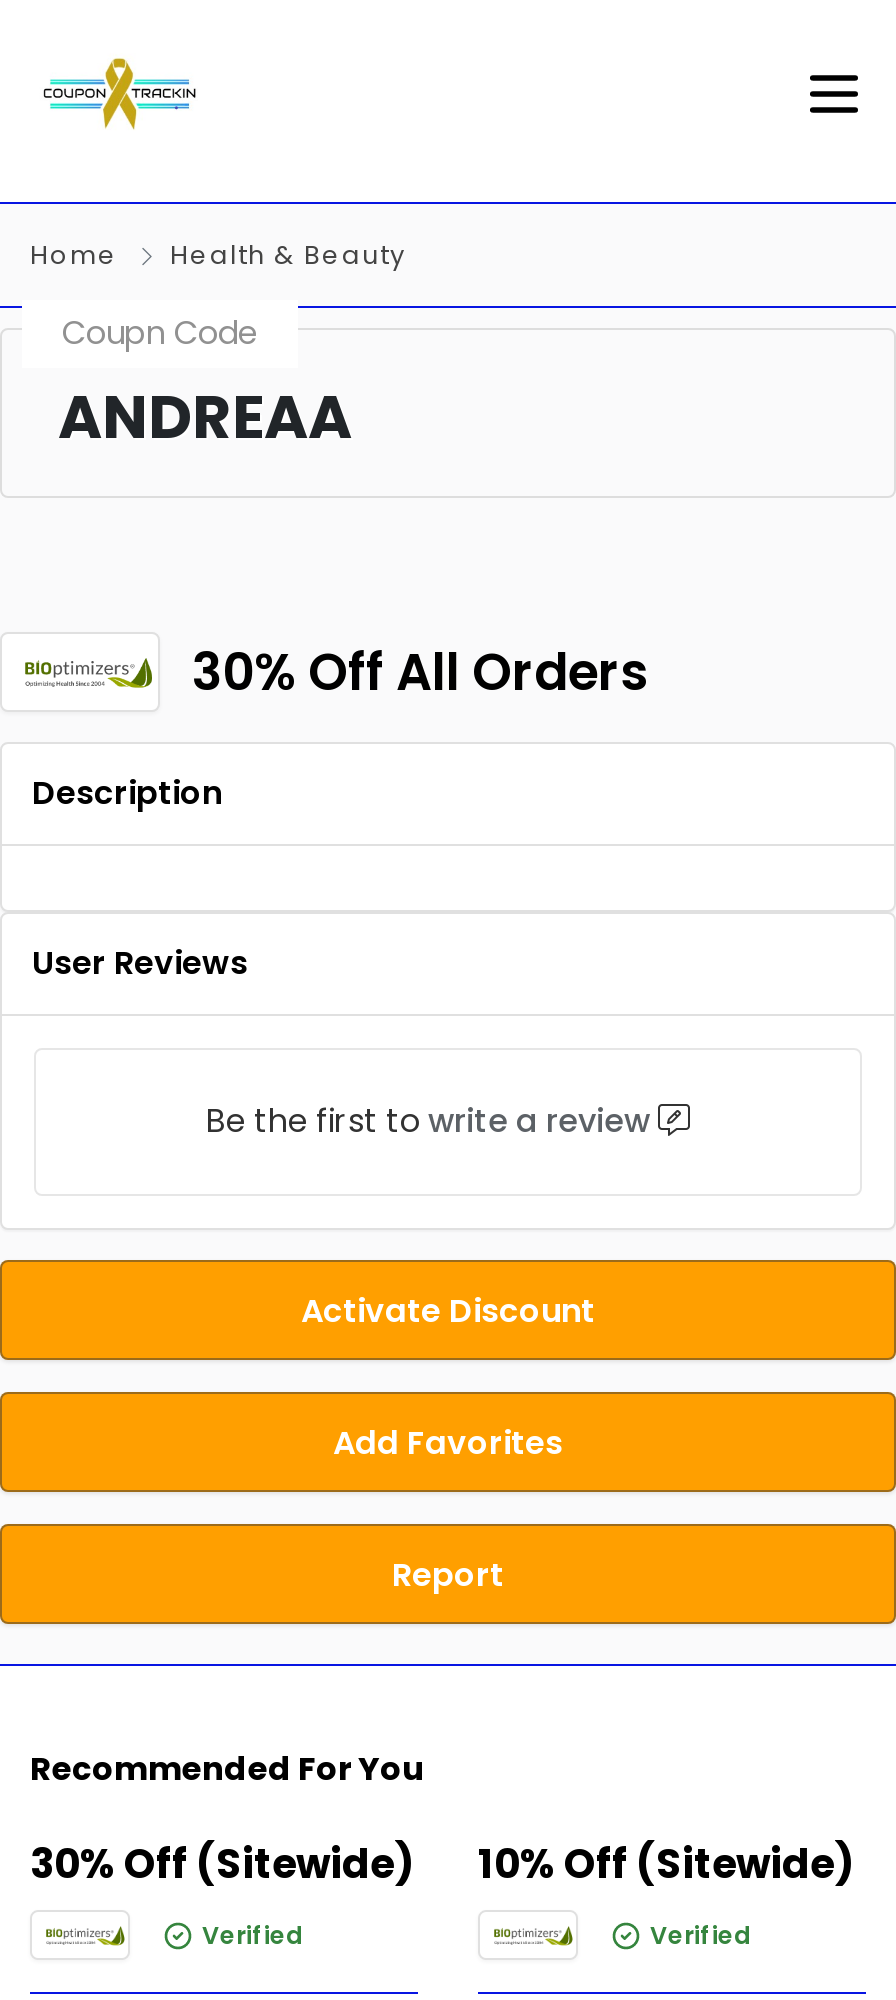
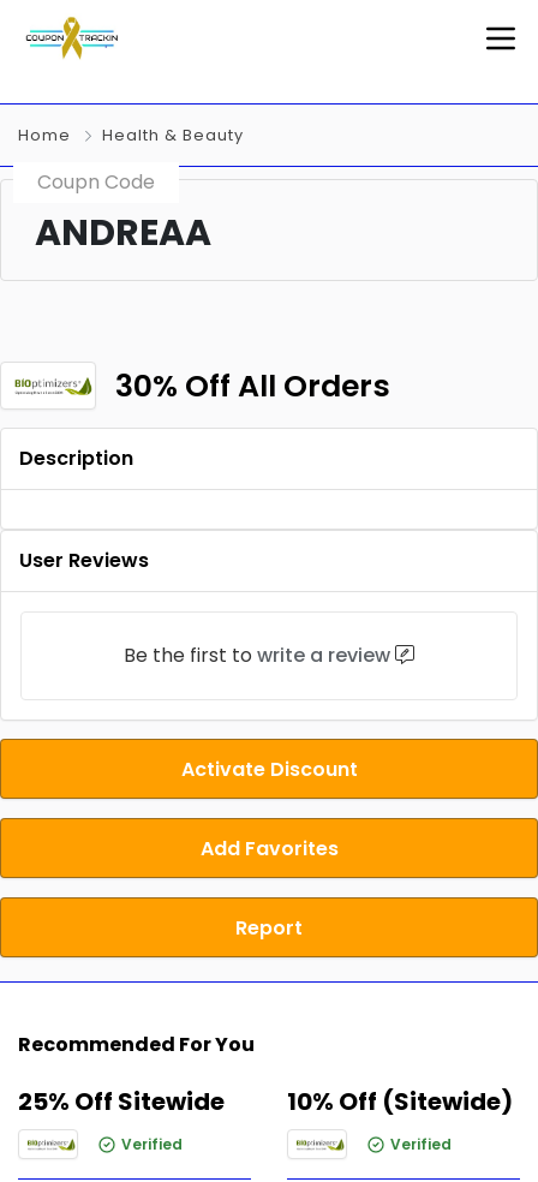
- 30% Off (Sitewide) 10% Off (Sitewide)
+ 25% Off Sitewide 10% Off (Sitewide)
